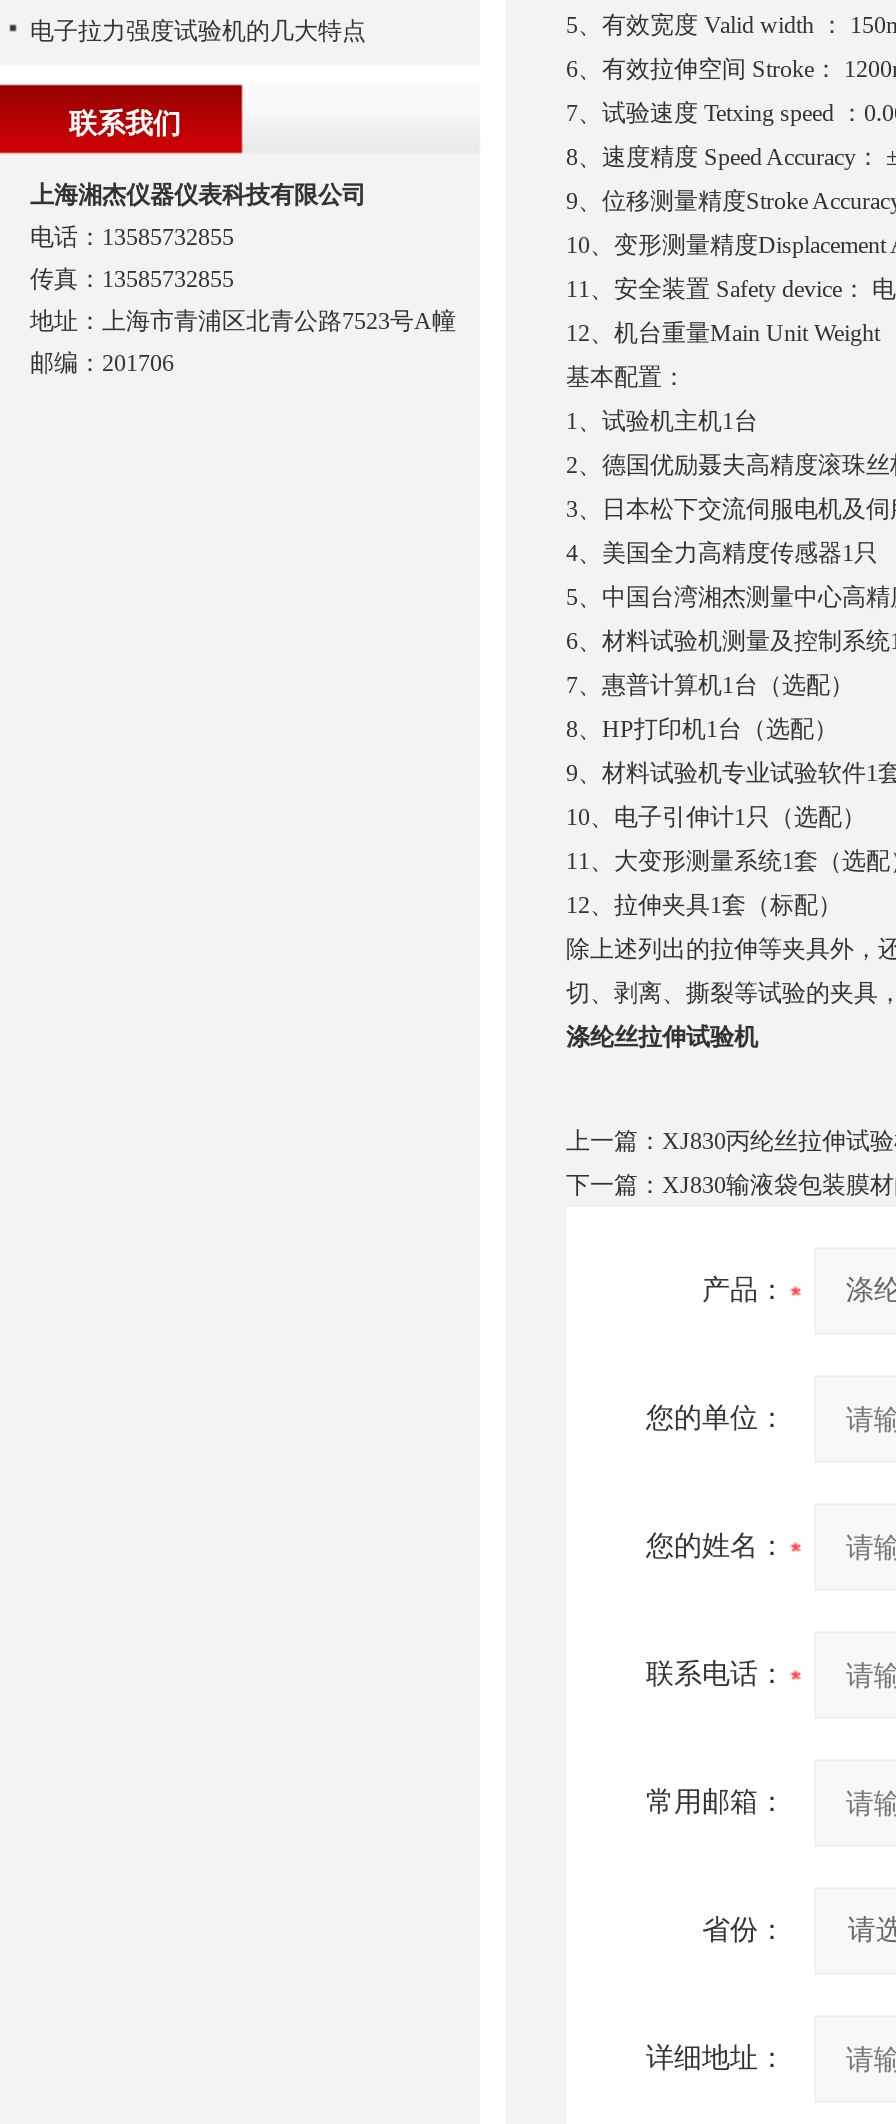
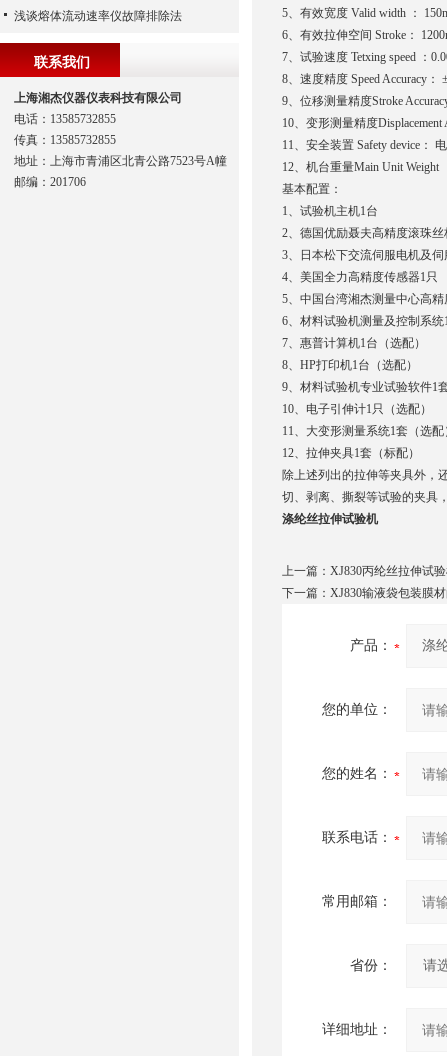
- 电子拉力强度试验机的几大特点
+ 浅谈熔体流动速率仪故障排除法
